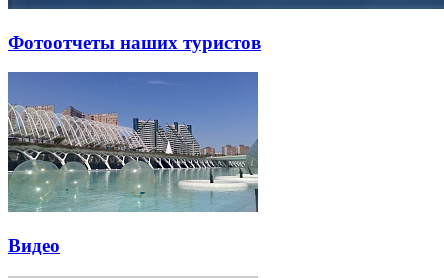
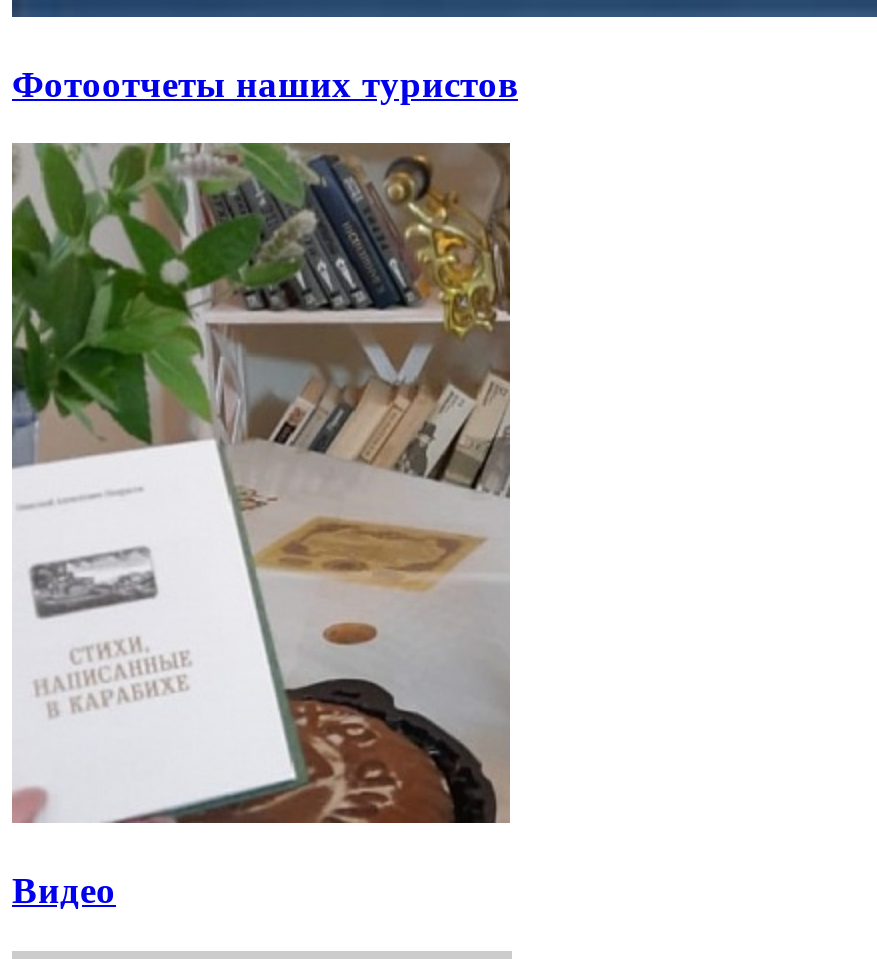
- [image]
+ [image]
